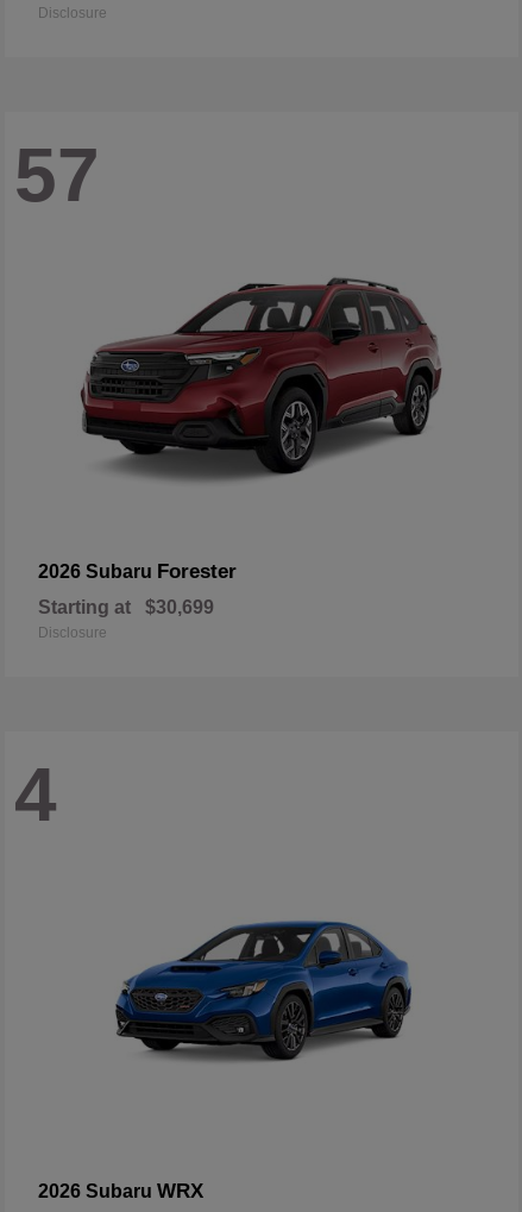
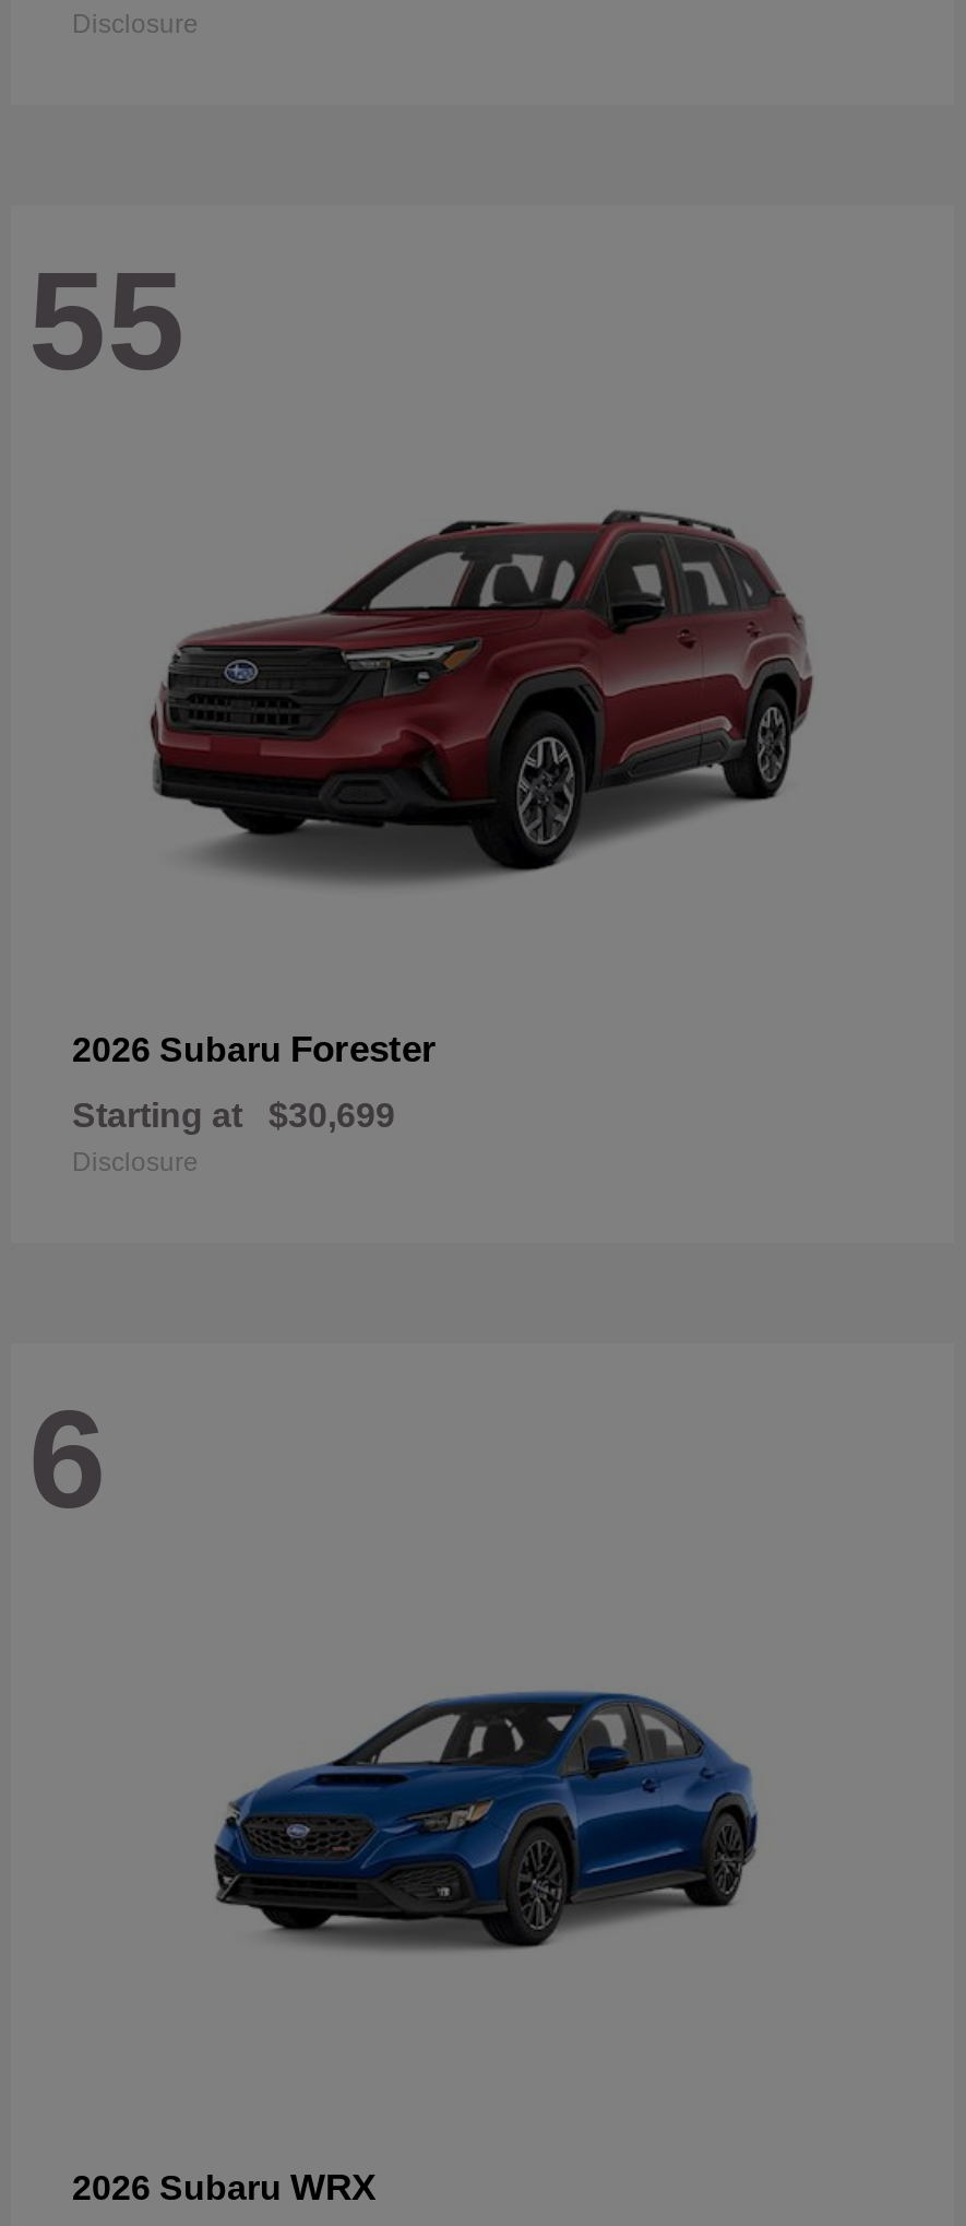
- 57
+ 55

- 4
+ 6
